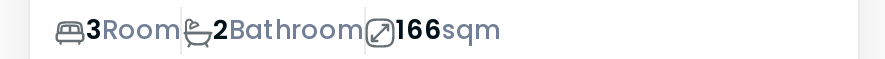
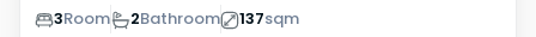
- 3Room 2Bathroom 166sqm
+ 3Room 2Bathroom 137sqm
